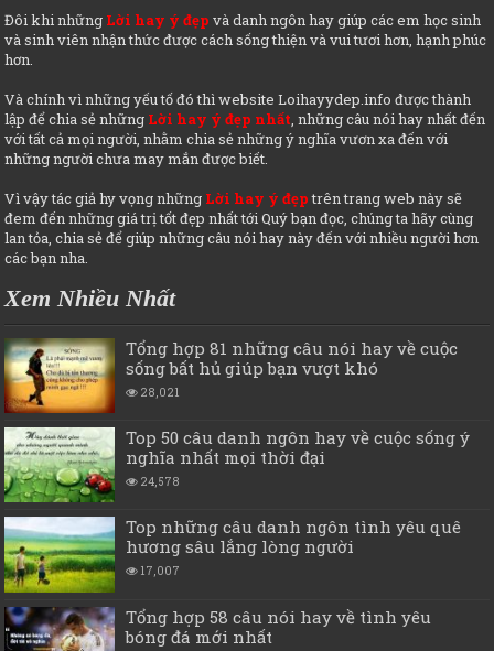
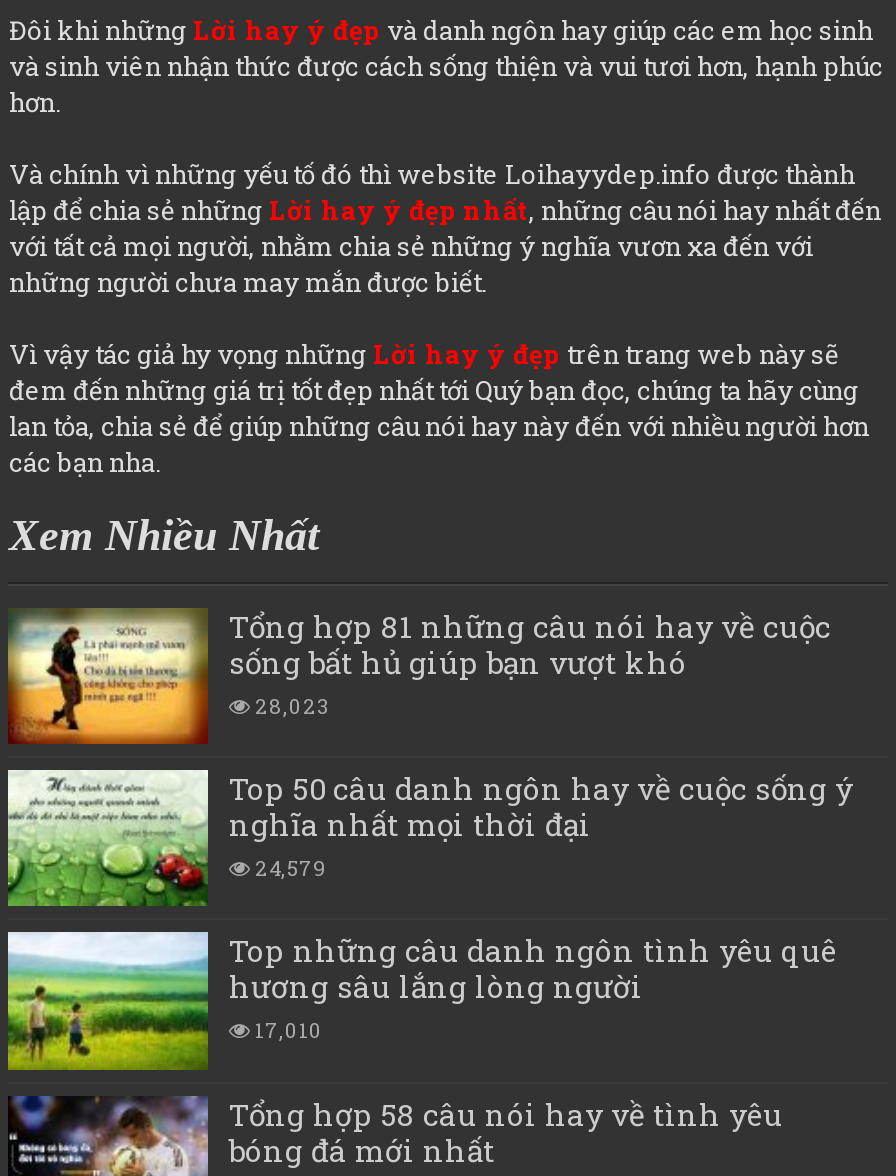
- 28,021
+ 28,023

- 24,578
+ 24,579

- 17,007
+ 17,010
